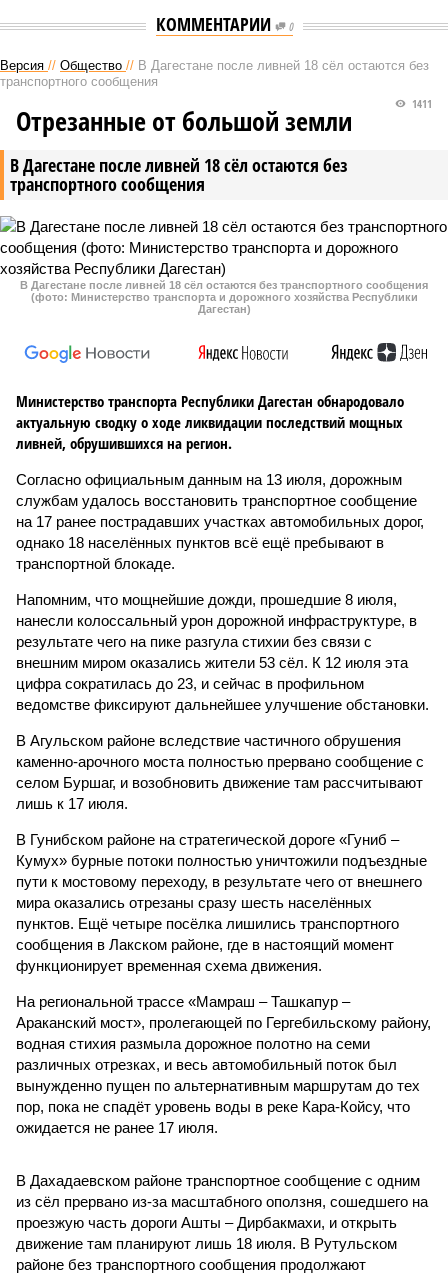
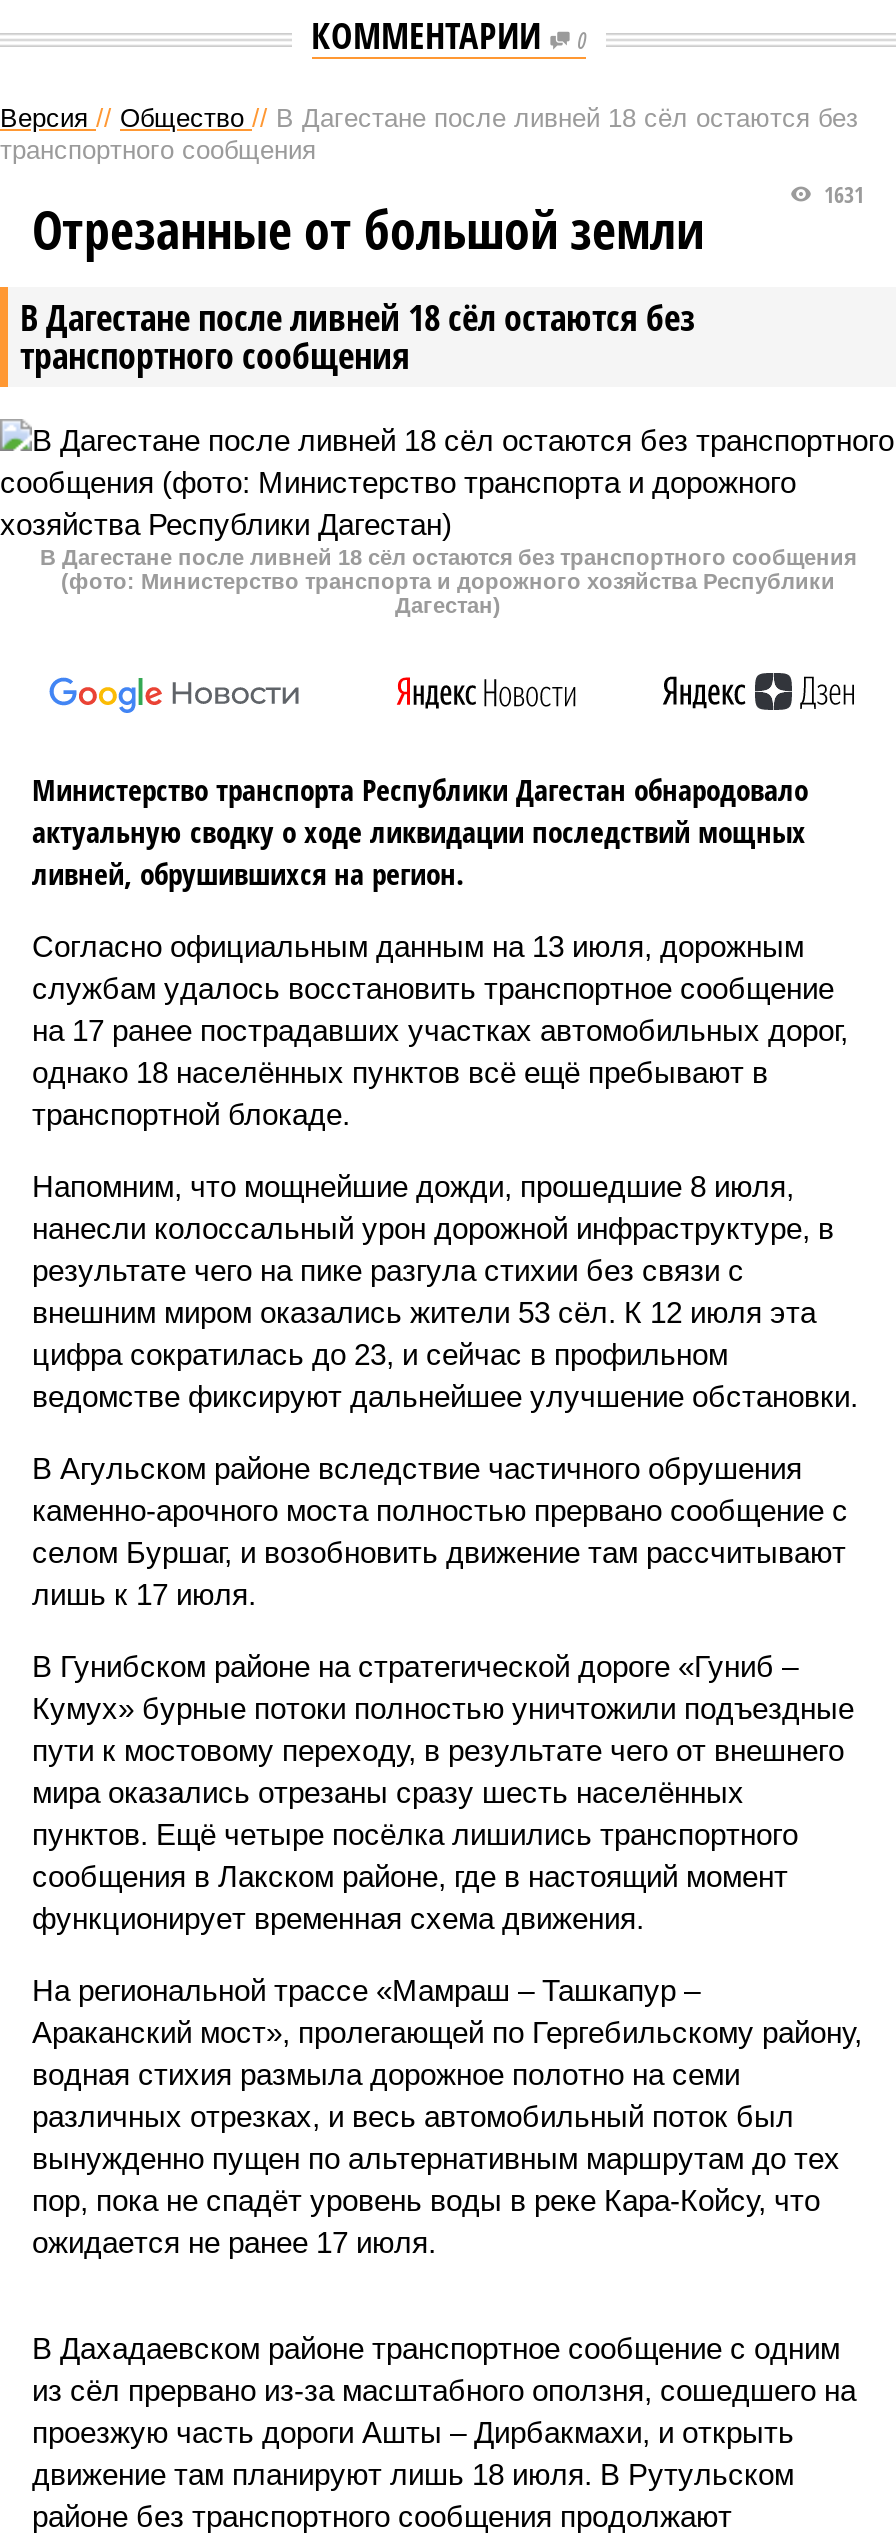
- 1411
+ 1631
